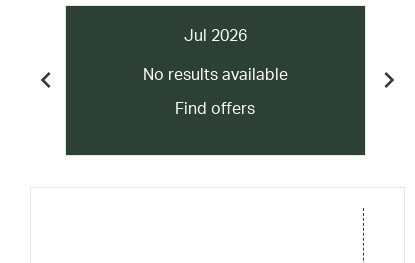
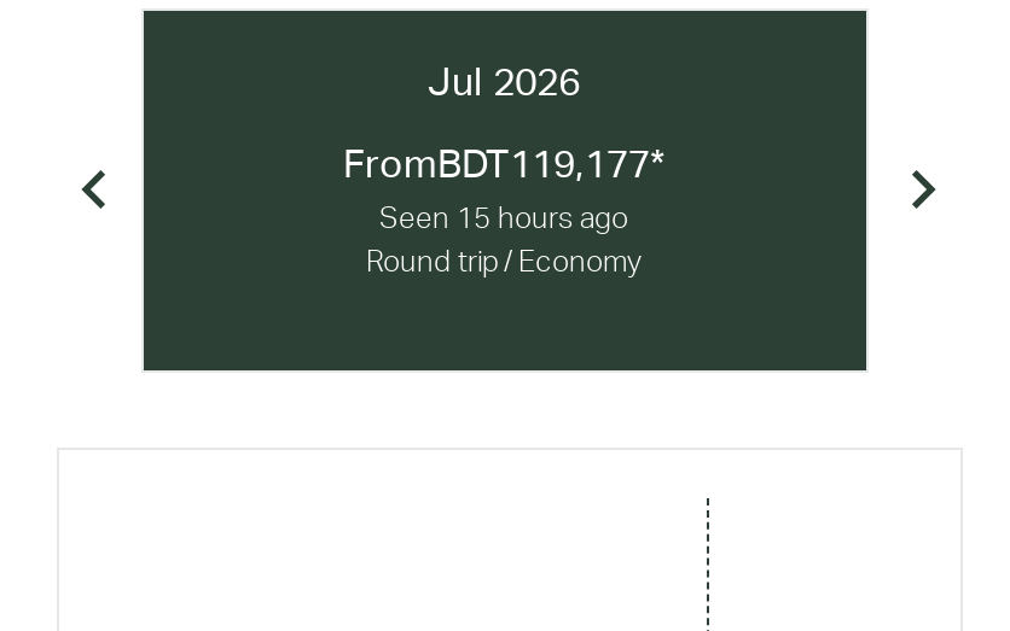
- No results available
+ FromBDT119,177*
+ Seen 15 hours ago

- Find offers
+ Round trip / Economy
